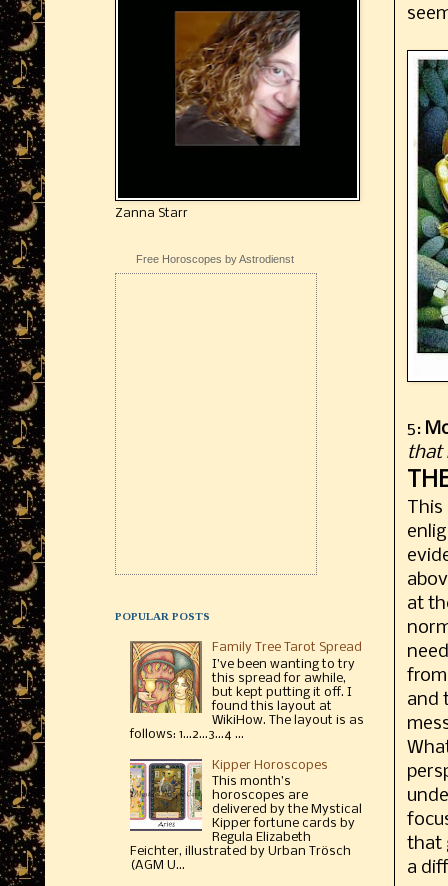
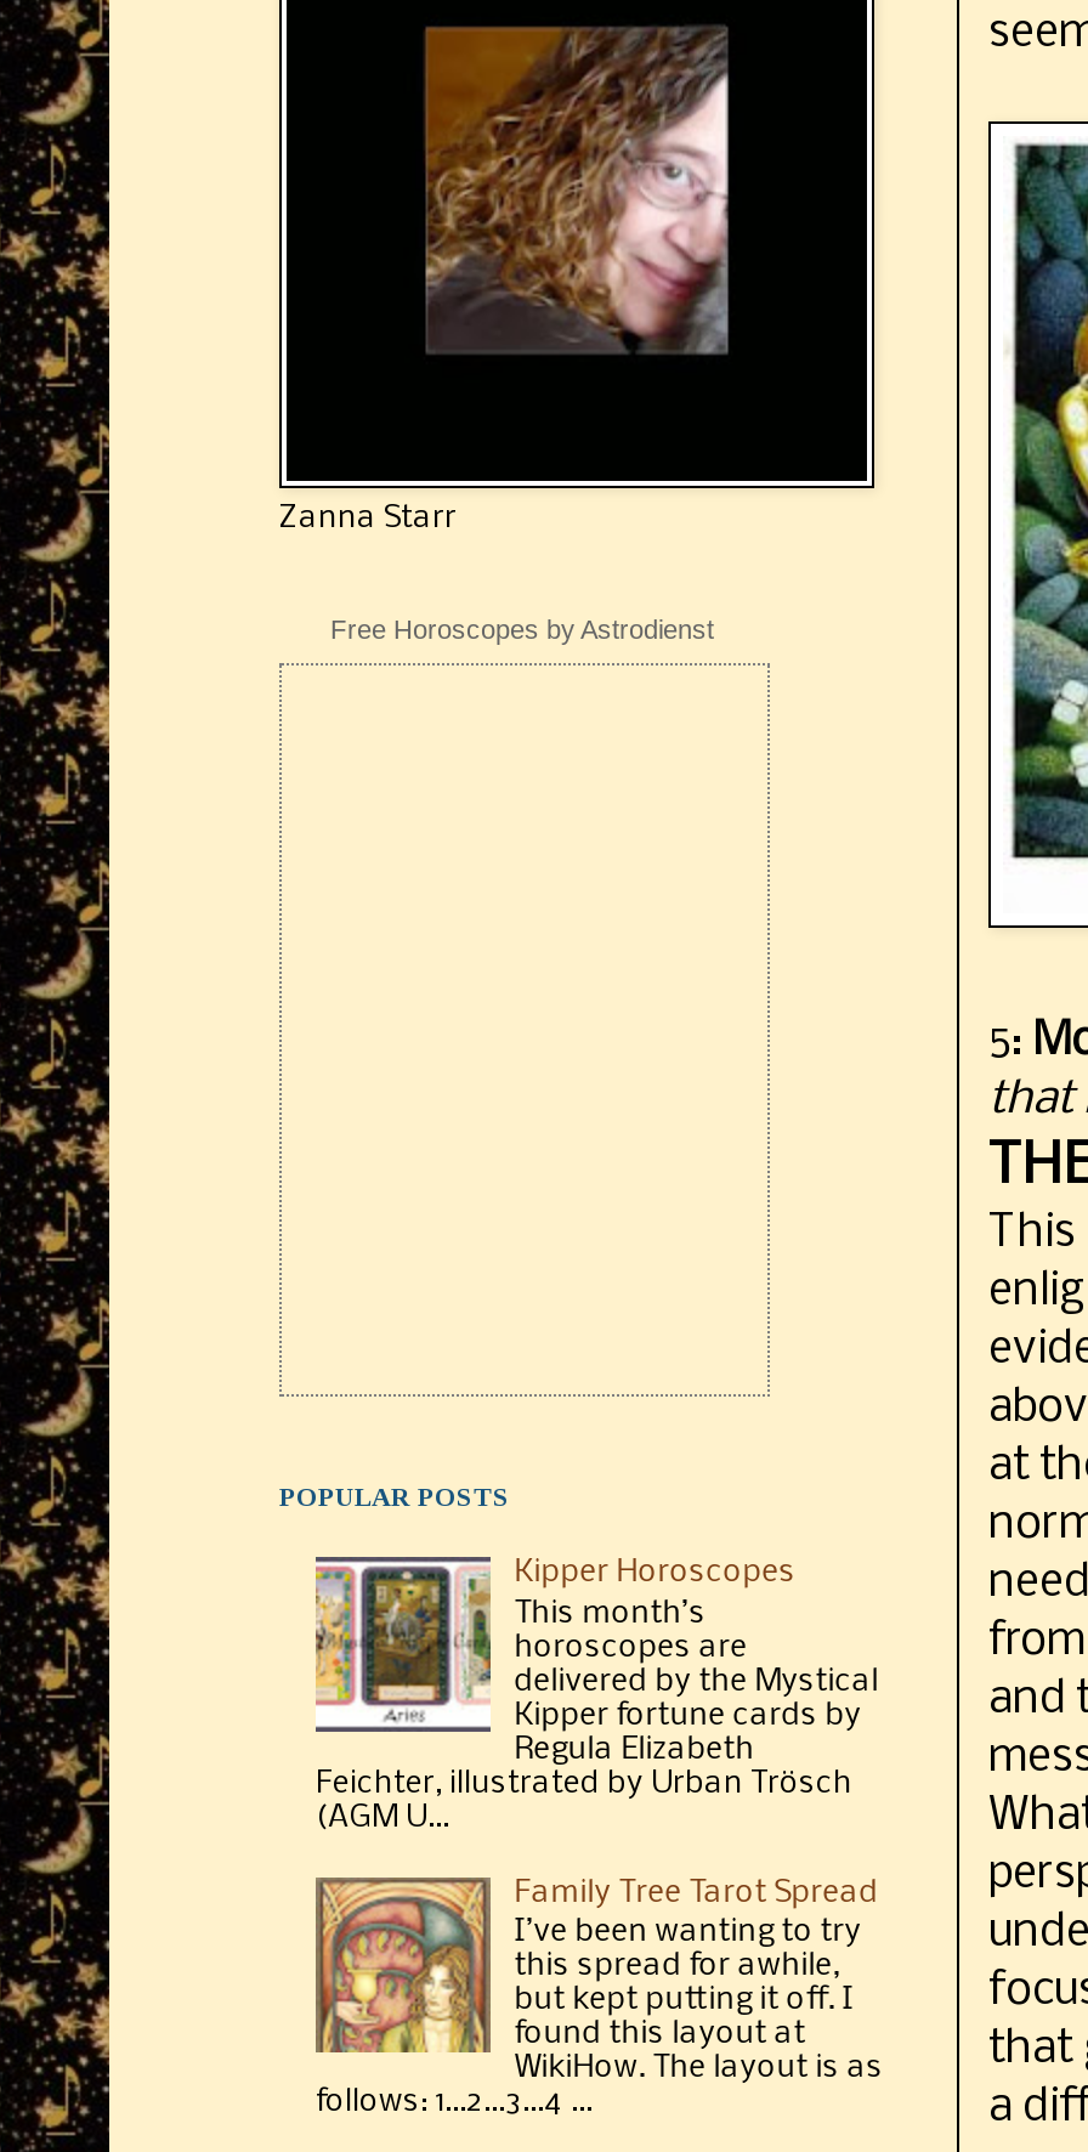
moved down: [image] | Family Tree Tarot Spread | I’ve been wanting to try | this spread for awhile, | but kept putting it off. I | found this layout at | WikiHow. The layout is as | follows: 1…2…3…4 ...

moved up: [image] | Kipper Horoscopes | This month’s | ... | Feichter, illustrated by Urban Trösch | (AGM U...
